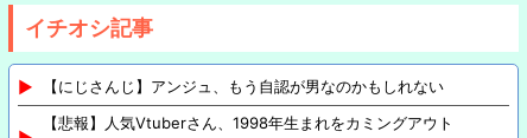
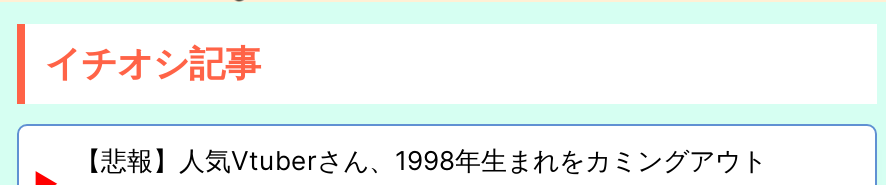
- 【にじさんじ】アンジュ、もう自認が男なのかもしれない
